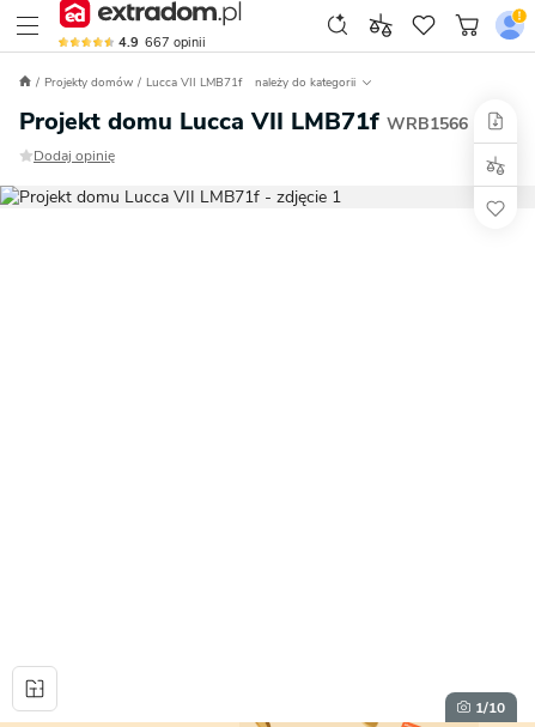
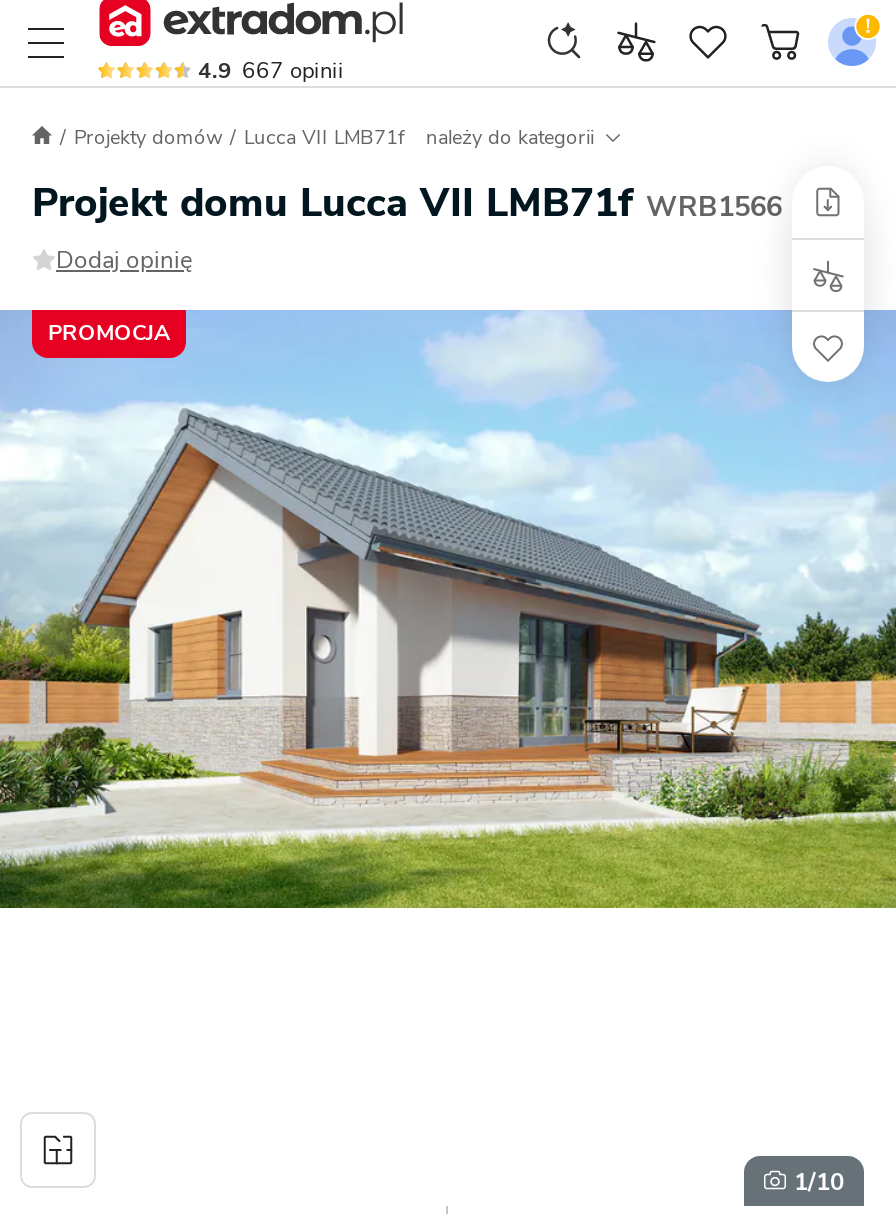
+ [image]
+ PROMOCJA
